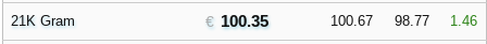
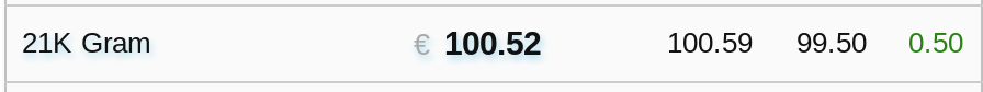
- 100.35
+ 100.52

- 100.67
+ 100.59

- 98.77
+ 99.50

- 1.46
+ 0.50
